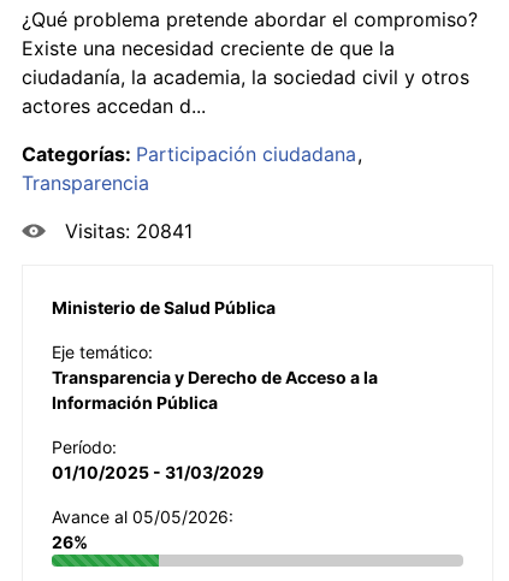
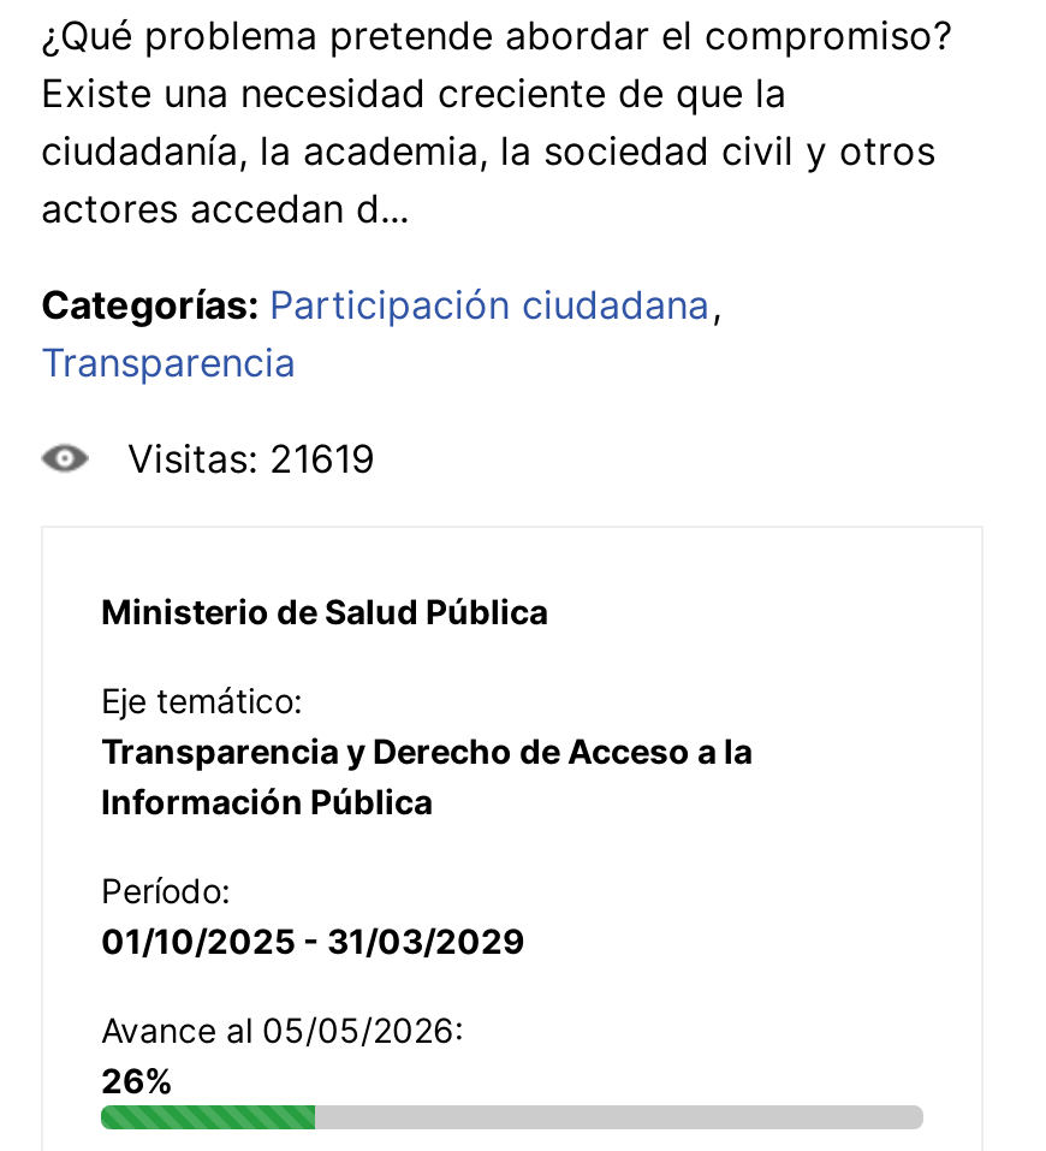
- Visitas: 20841
+ Visitas: 21619
